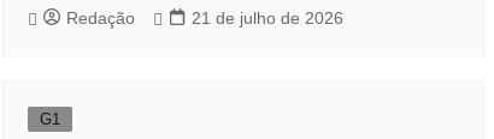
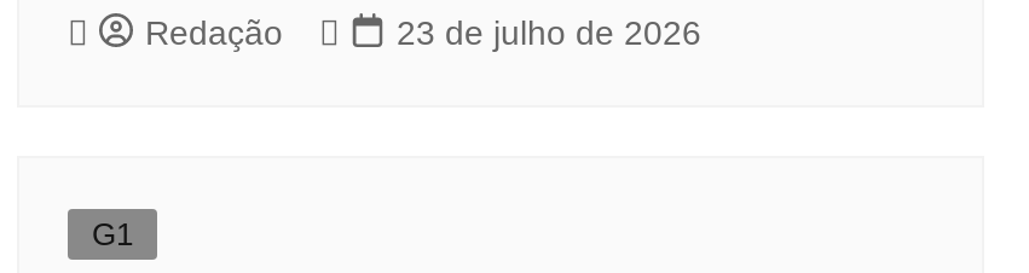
- 21 de julho de 2026
+ 23 de julho de 2026
